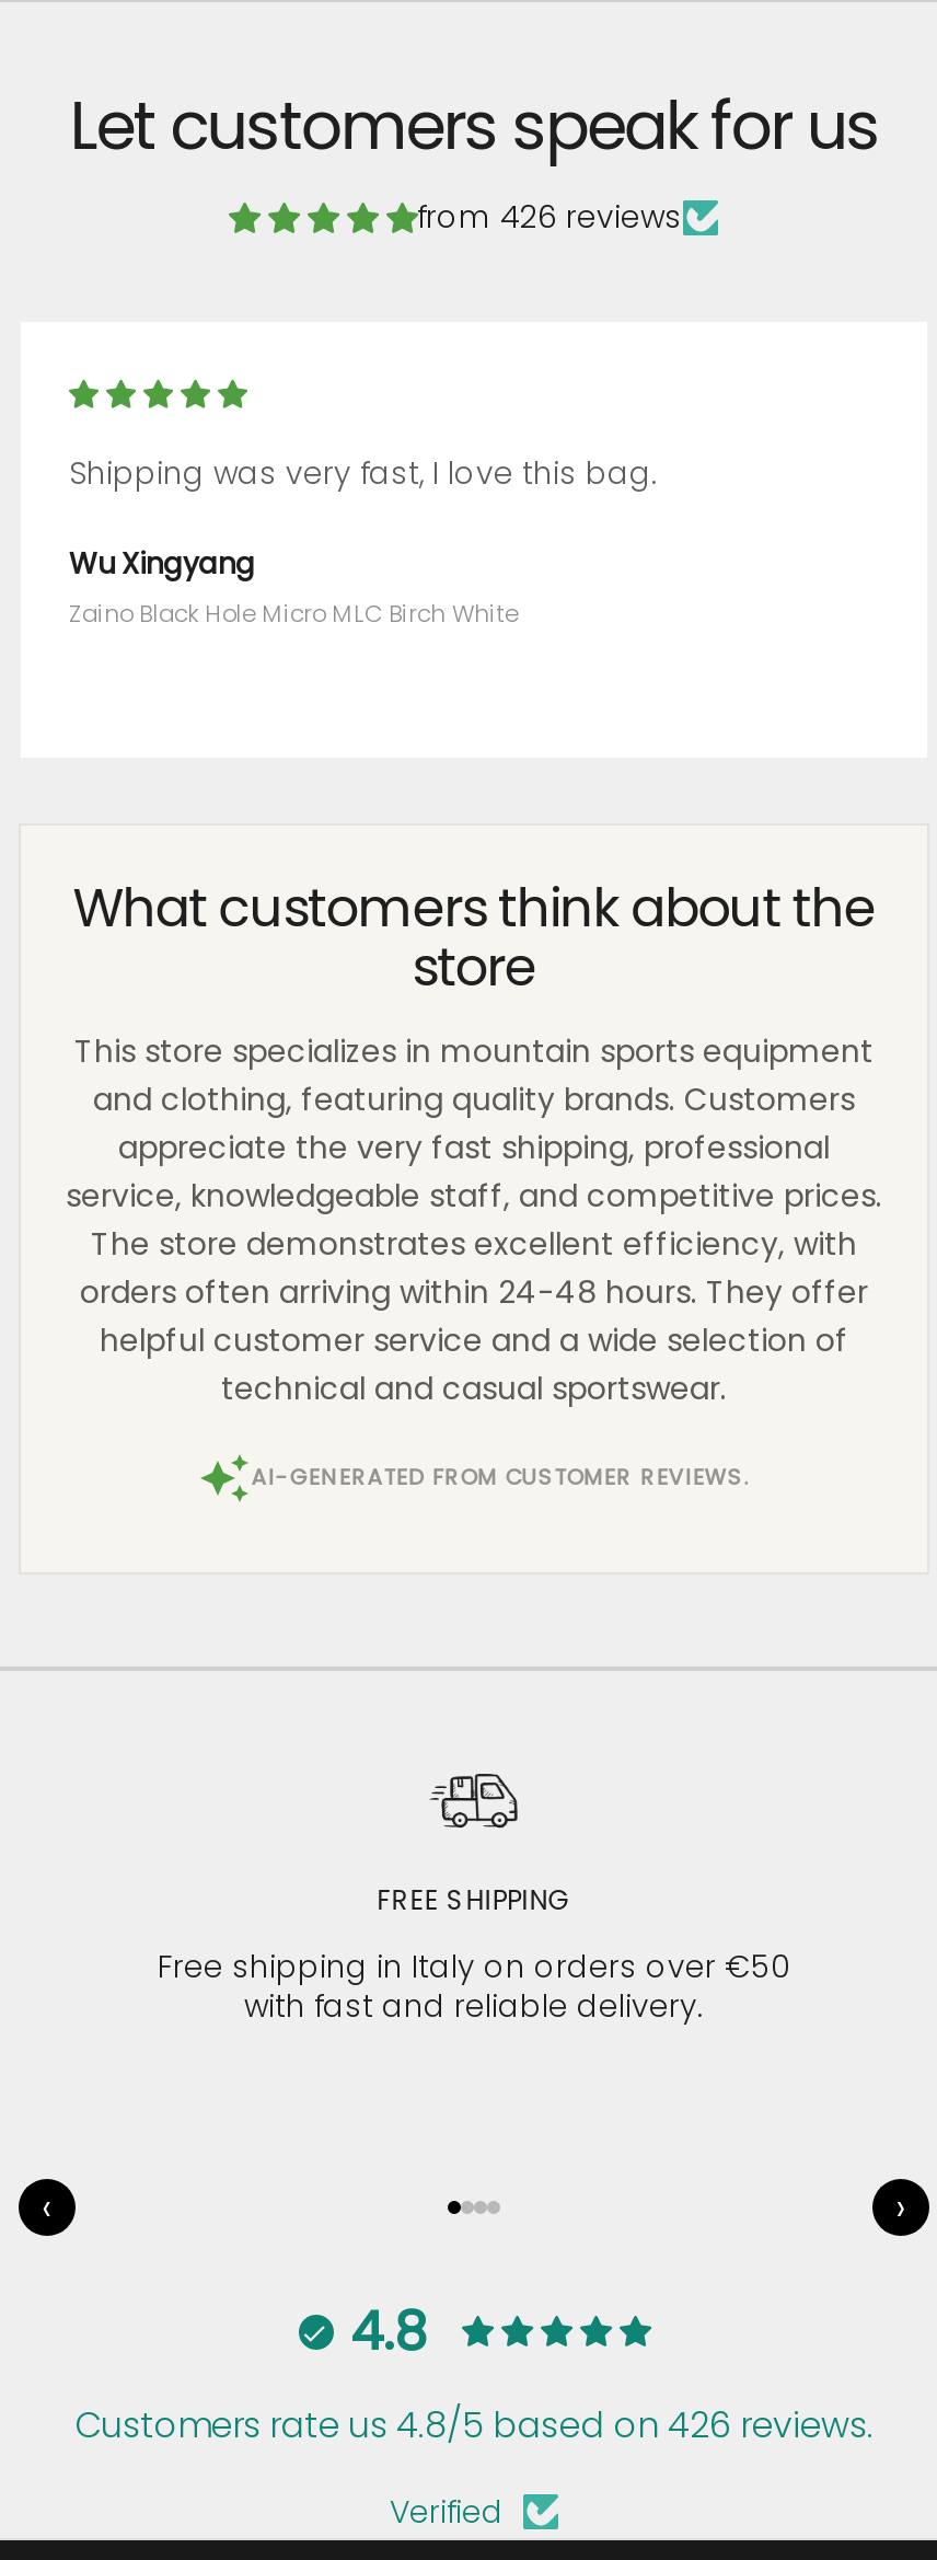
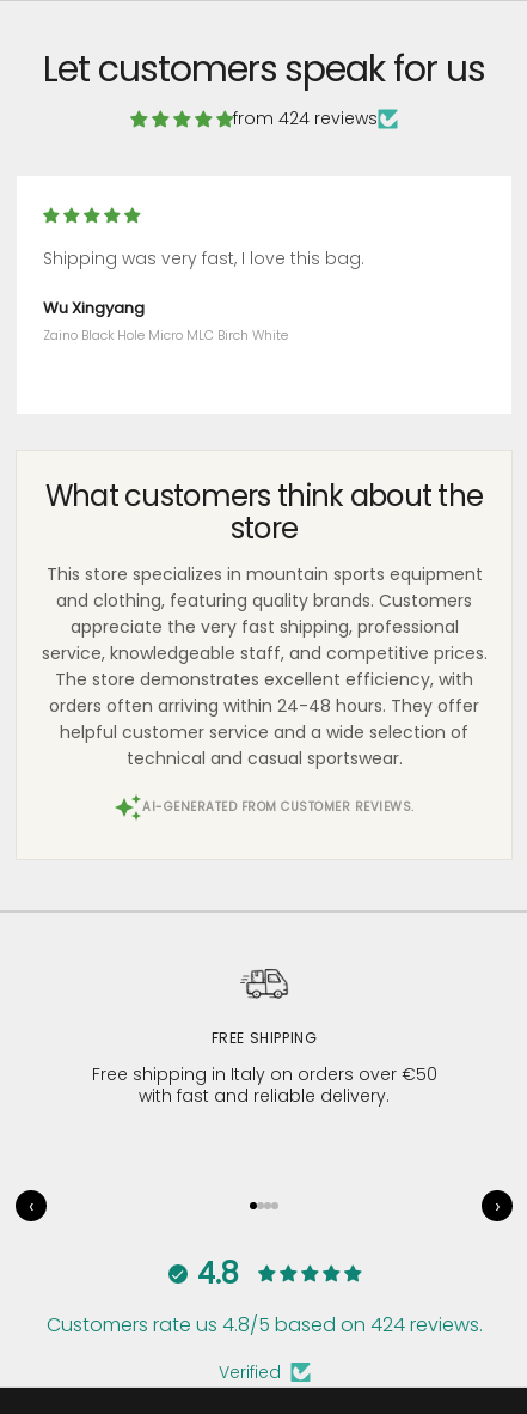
- from 426 reviews
+ from 424 reviews

- Customers rate us 4.8/5 based on 426 reviews.
+ Customers rate us 4.8/5 based on 424 reviews.
